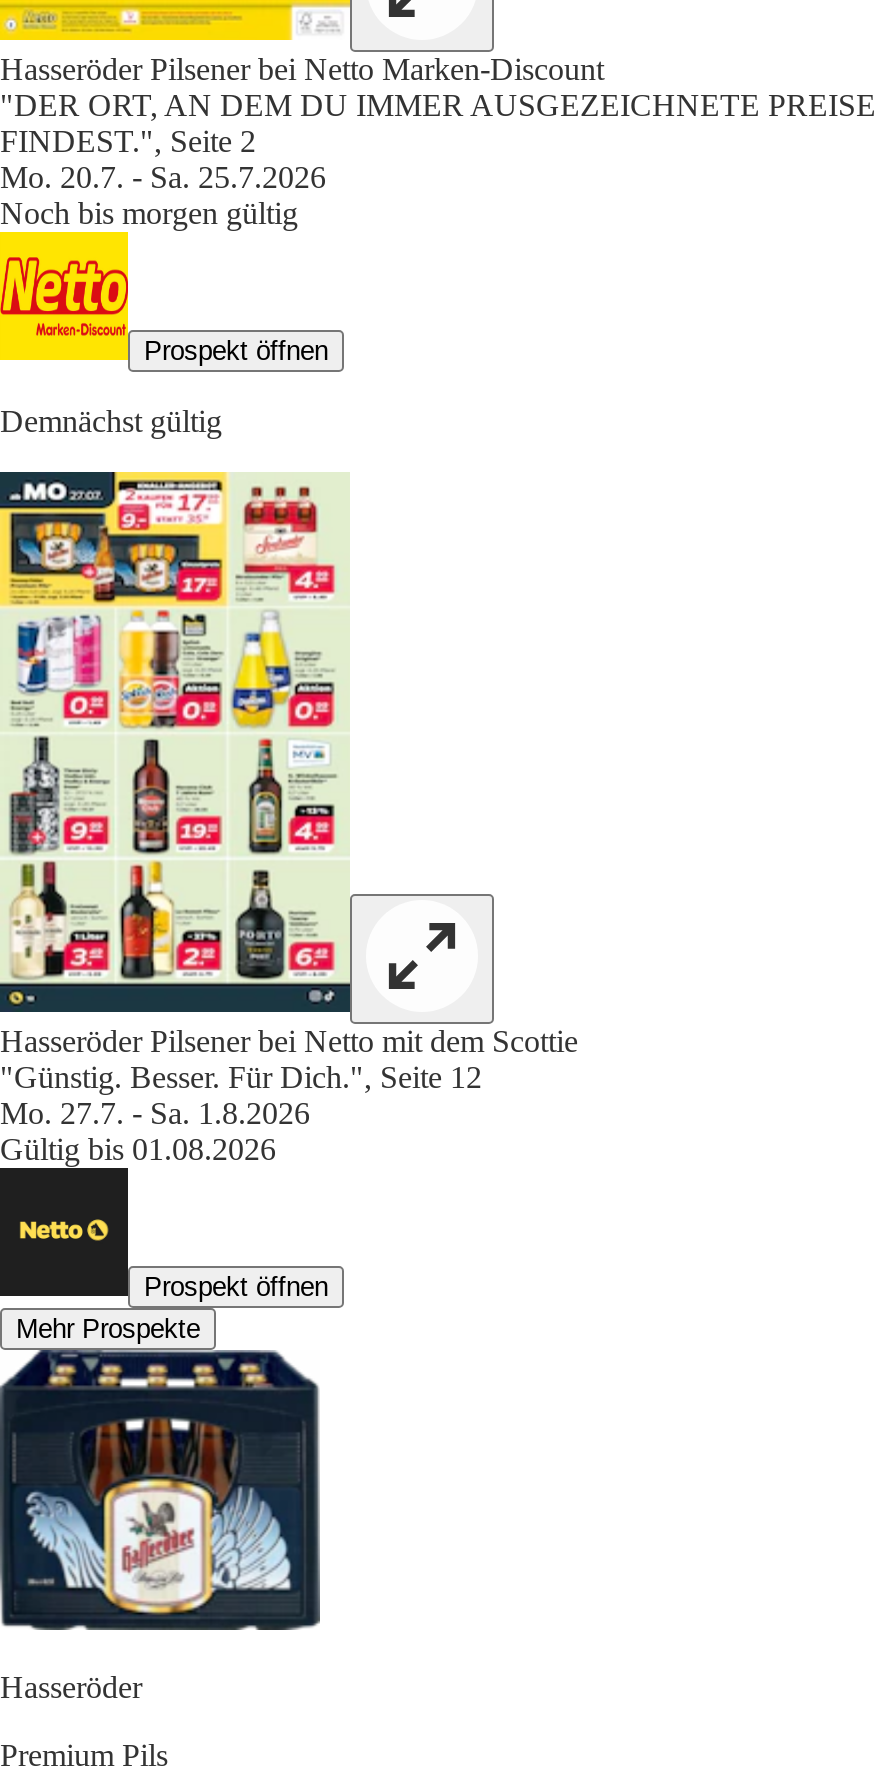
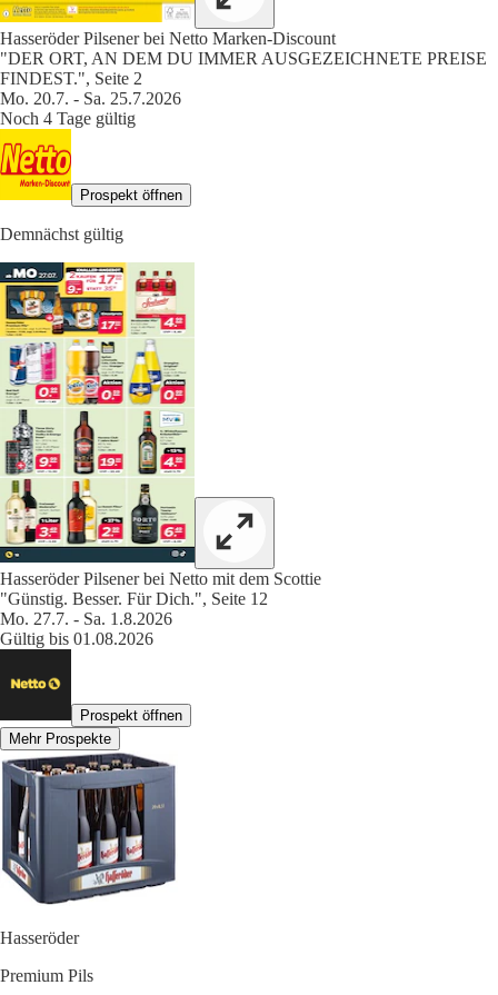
- Noch bis morgen gültig
+ Noch 4 Tage gültig

- [image]
+ [image]
